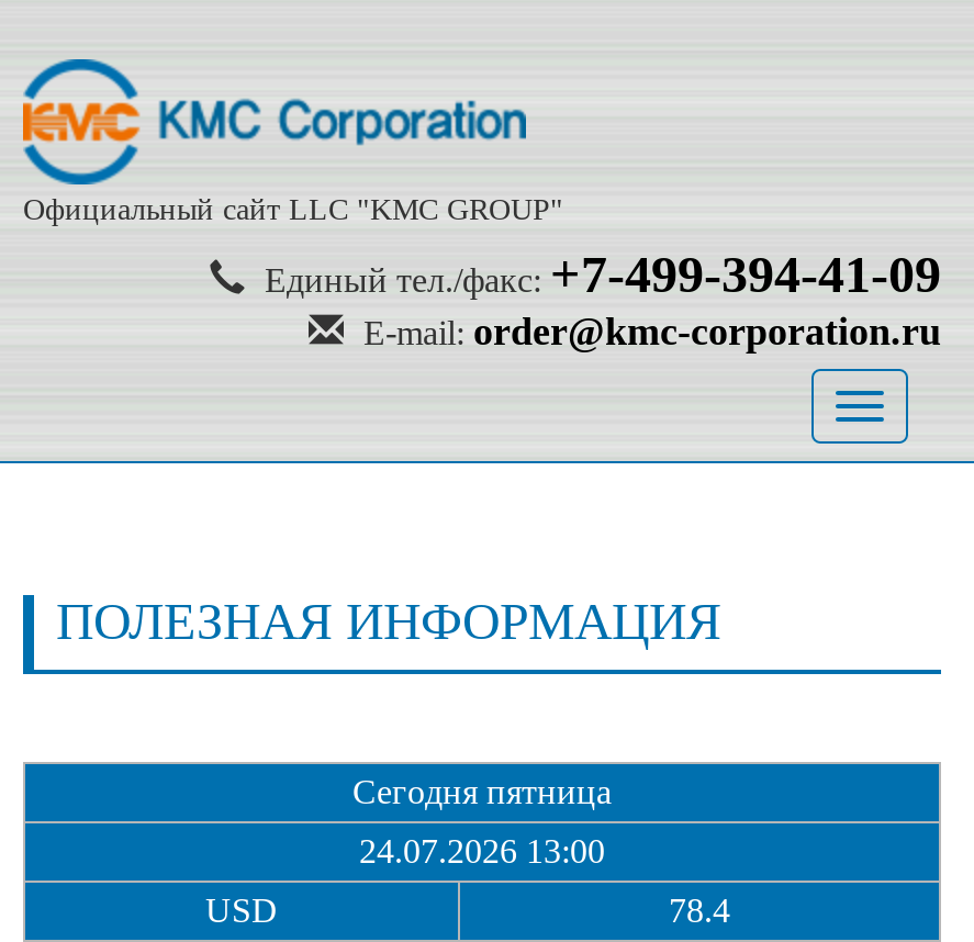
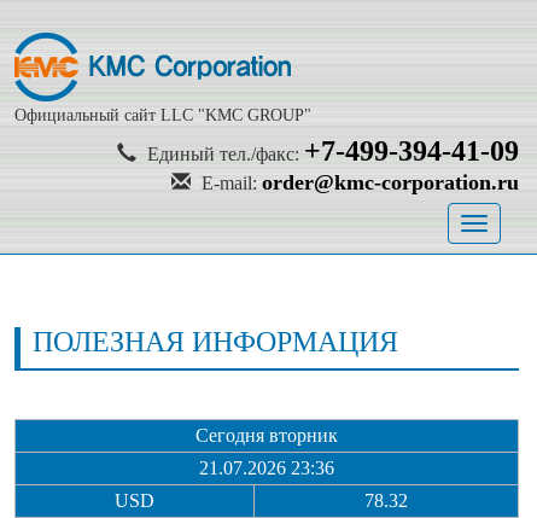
- Сегодня пятница
+ Сегодня вторник

- 24.07.2026 13:00
+ 21.07.2026 23:36

- 78.4
+ 78.32
